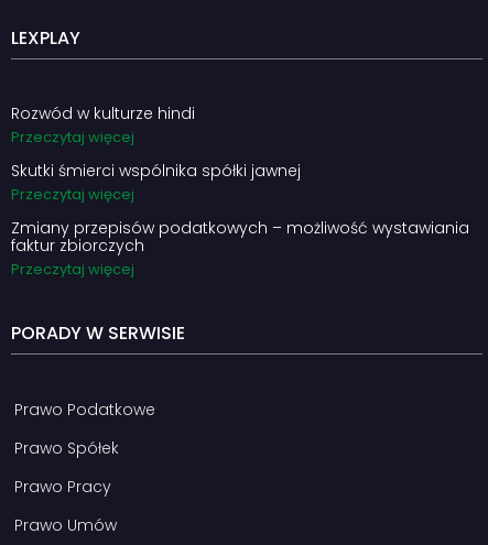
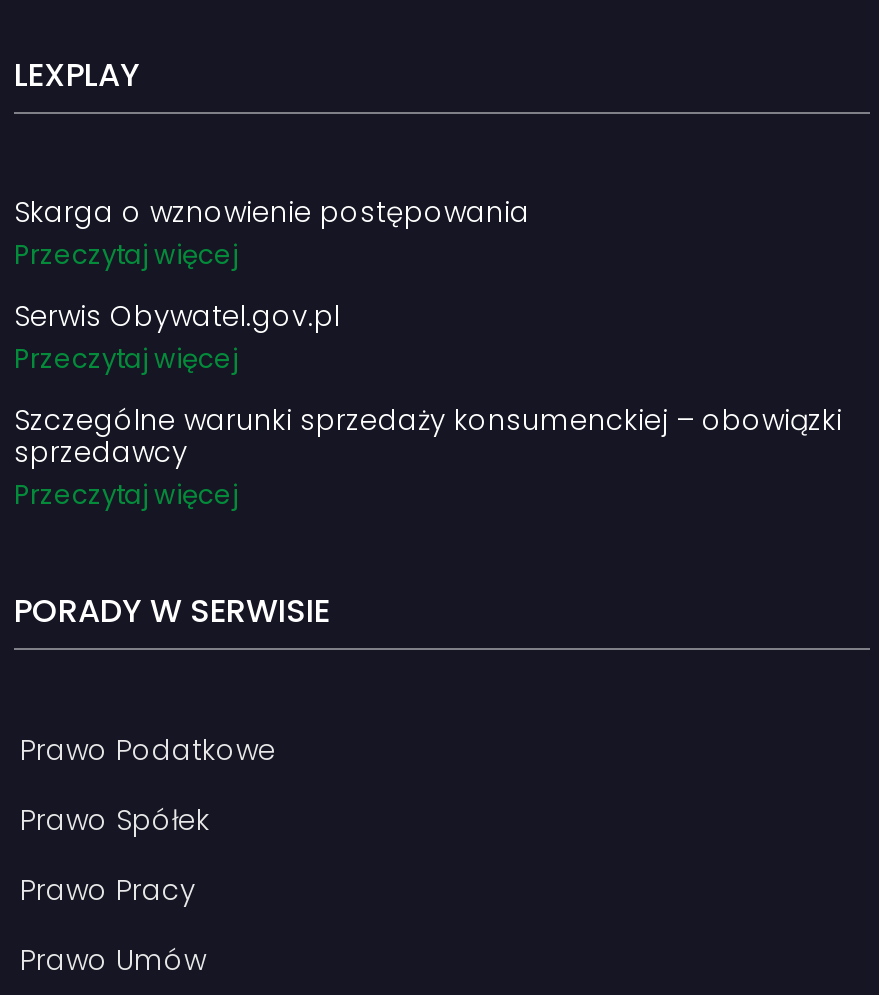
- Rozwód w kulturze hindi
+ Skarga o wznowienie postępowania

- Skutki śmierci wspólnika spółki jawnej
+ Serwis Obywatel.gov.pl

- Zmiany przepisów podatkowych – możliwość wystawiania
- faktur zbiorczych
+ Szczególne warunki sprzedaży konsumenckiej – obowiązki
+ sprzedawcy
